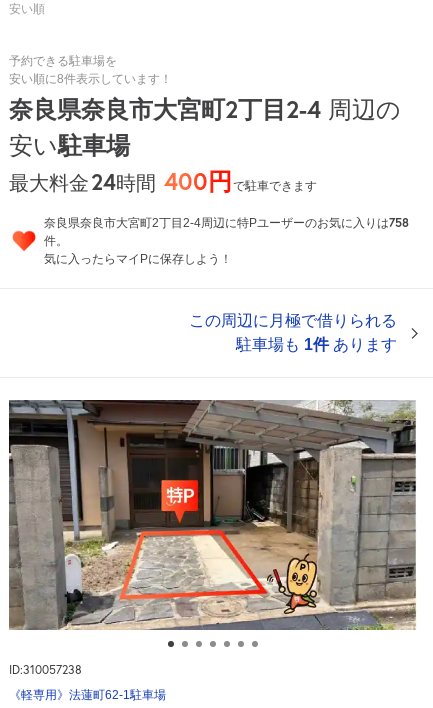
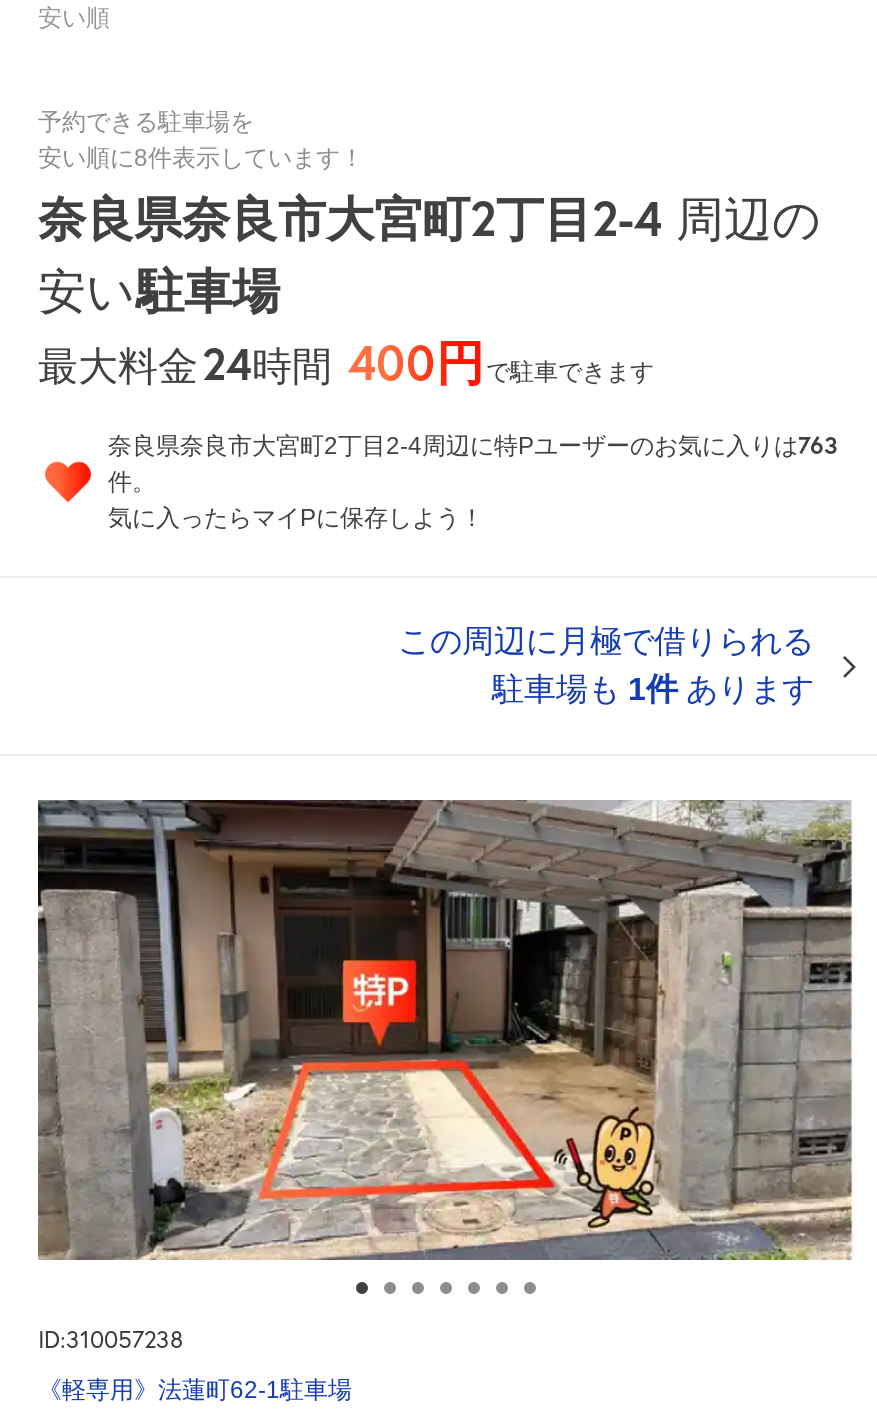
- 奈良県奈良市大宮町2丁目2-4周辺に特Pユーザーのお気に入りは758
+ 奈良県奈良市大宮町2丁目2-4周辺に特Pユーザーのお気に入りは763
